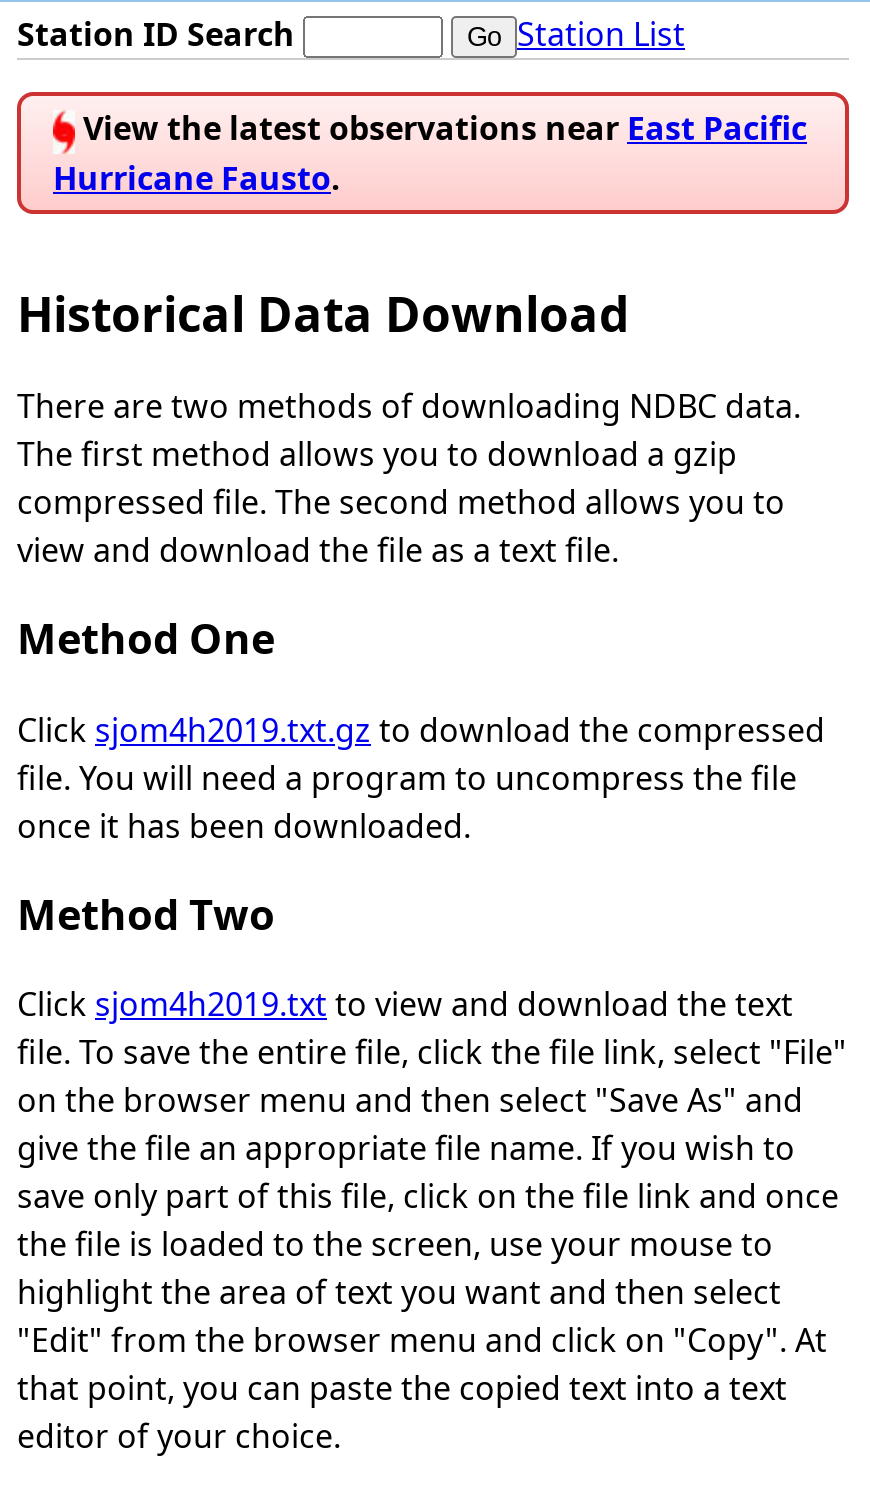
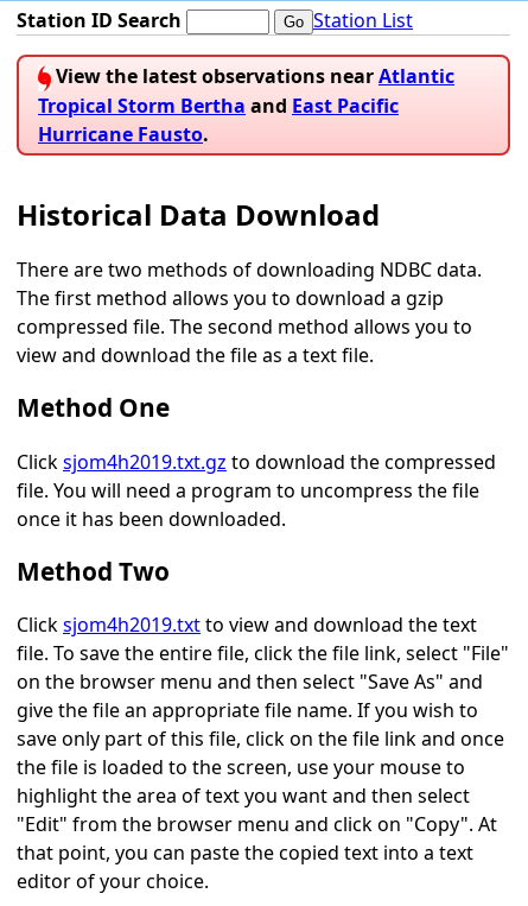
- View the latest observations near East Pacific
+ View the latest observations near Atlantic
+ Tropical Storm Bertha and East Pacific
